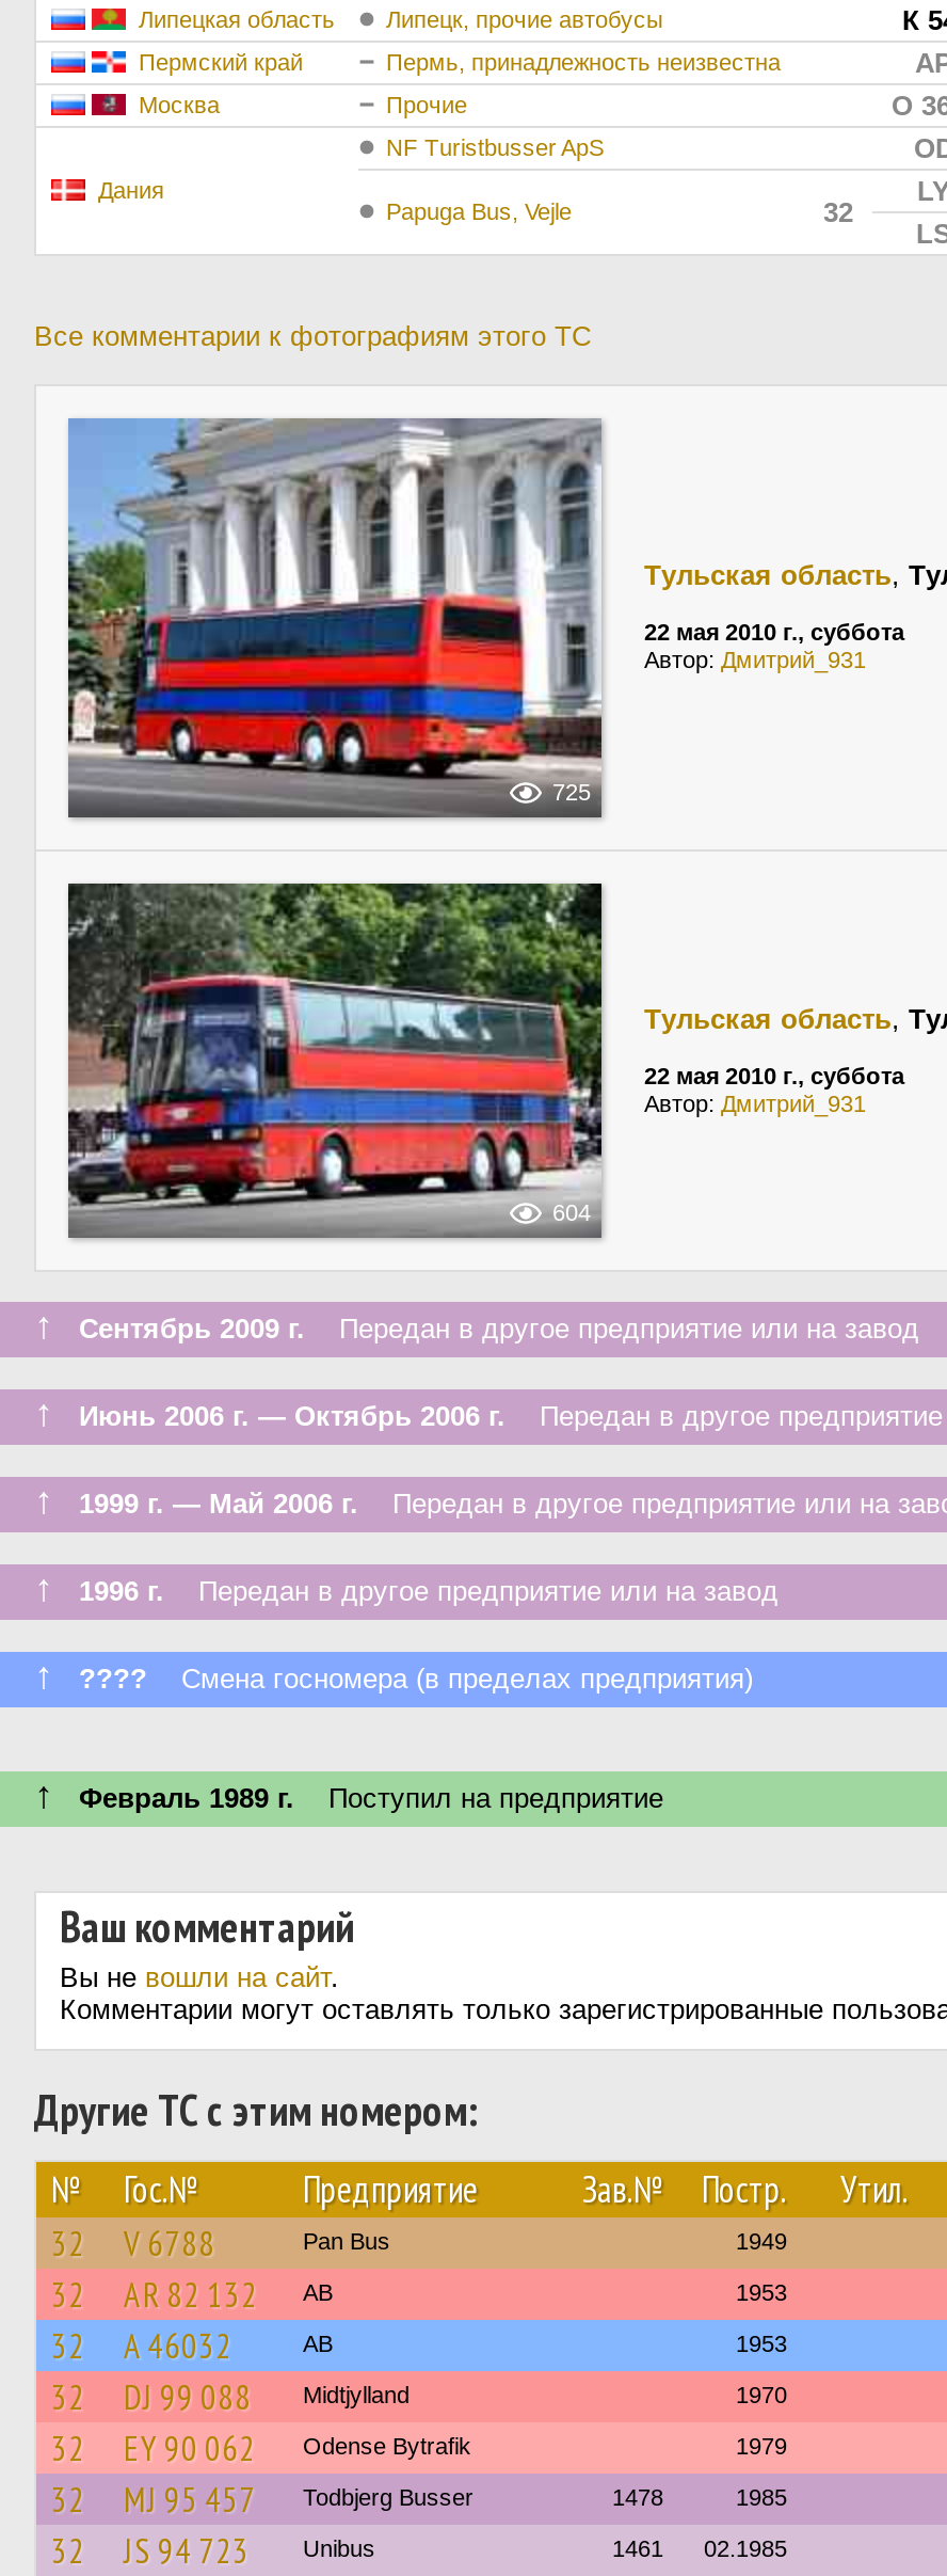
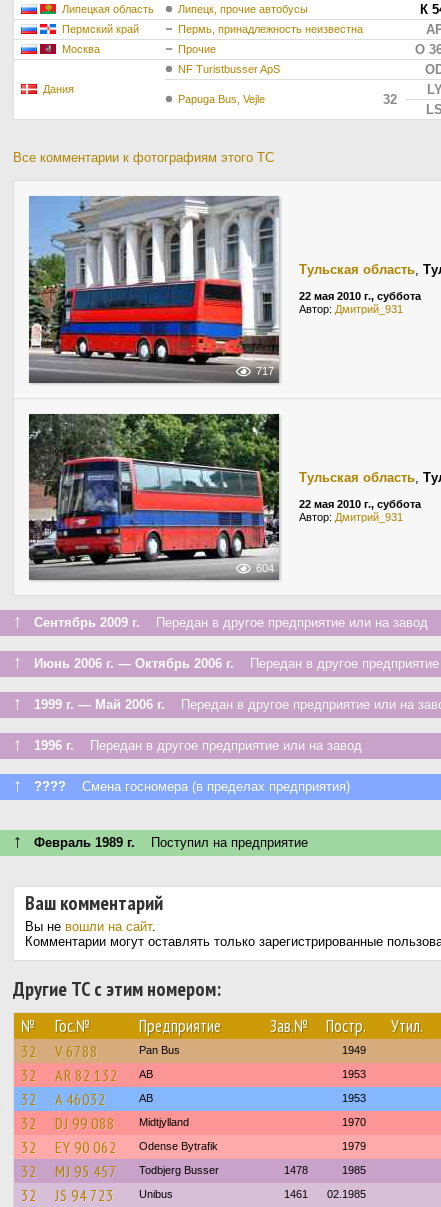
- 725
+ 717
